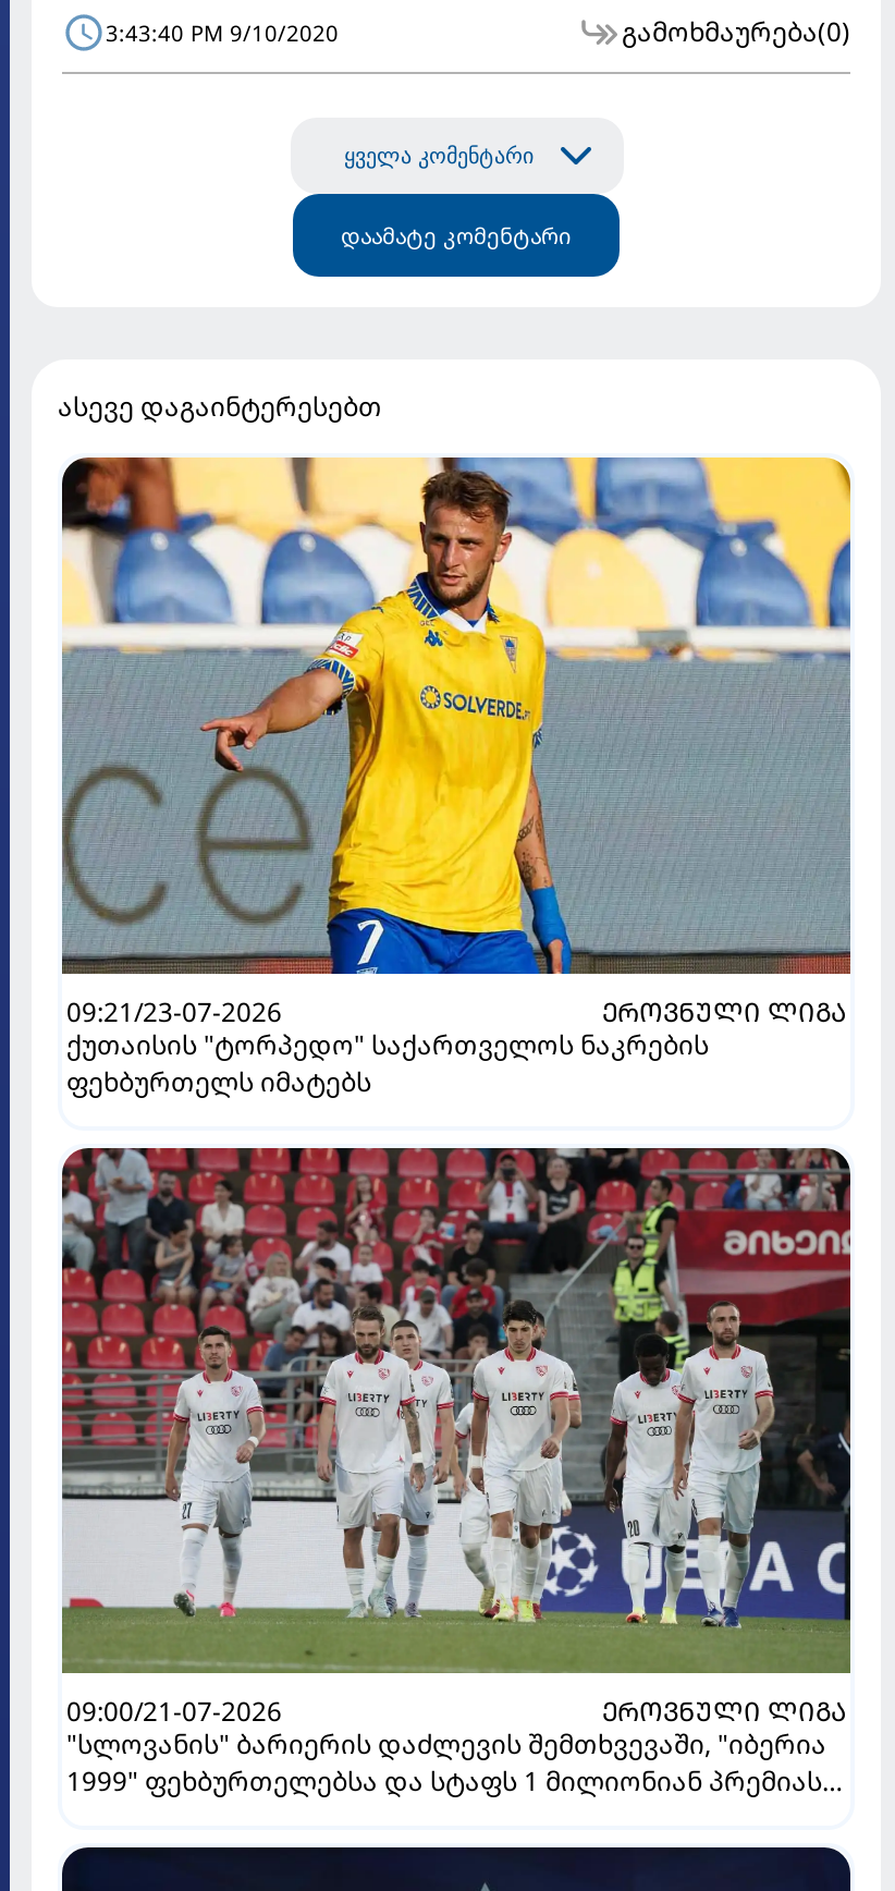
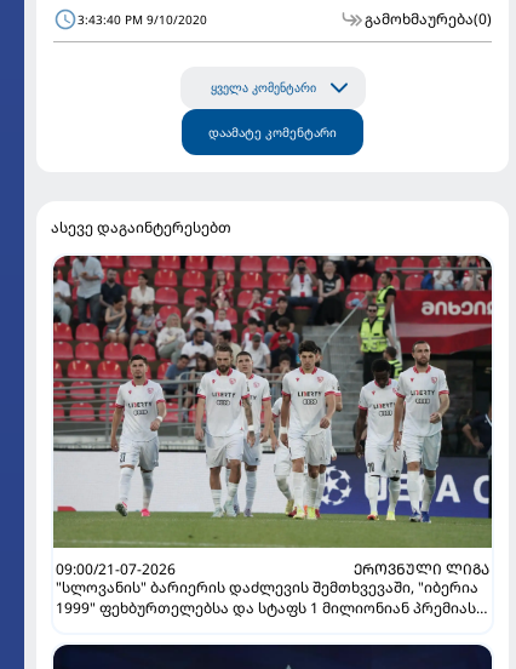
- [image]
- 09:21/23-07-2026
- ᲔᲠᲝᲕᲜᲣᲚᲘ ᲚᲘᲒᲐ
- ქუთაისის "ტორპედო" საქართველოს ნაკრების
- ფეხბურთელს იმატებს
